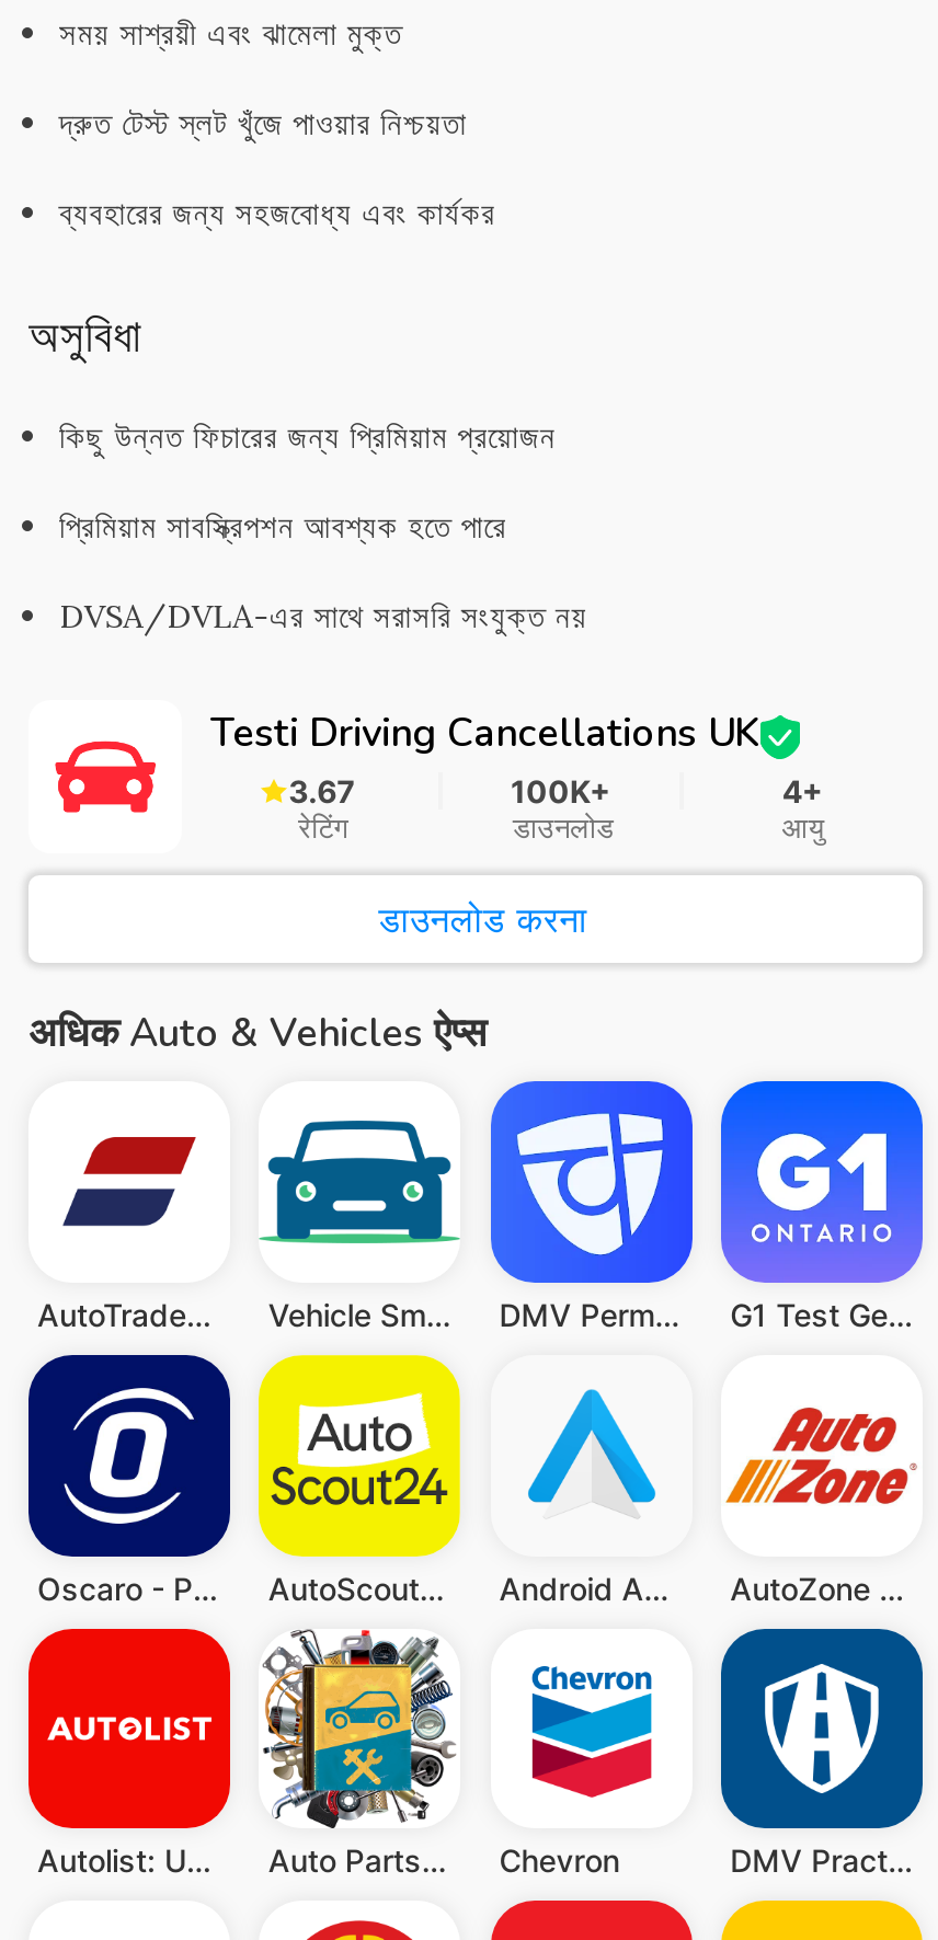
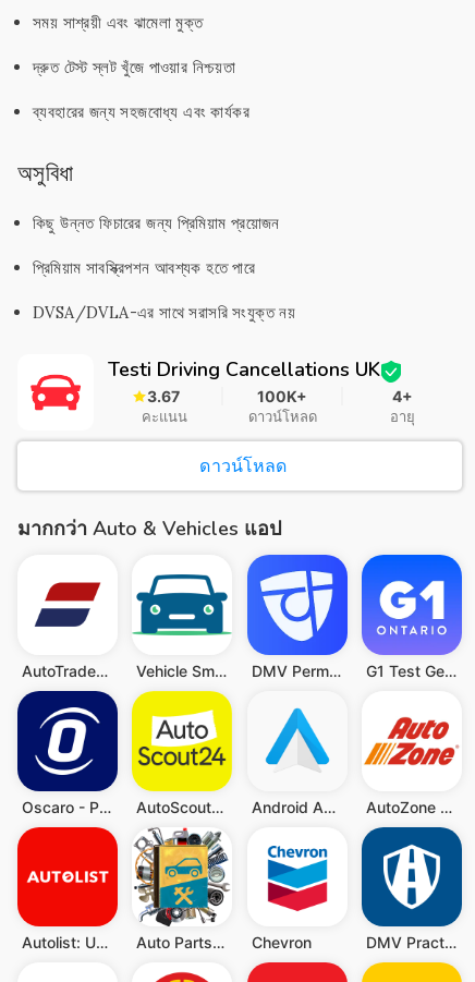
- रेटिंग
+ คะแนน

- डाउनलोड
+ ดาวน์โหลด

- आयु
+ อายุ

- डाउनलोड करना
+ ดาวน์โหลด

- अधिक Auto & Vehicles ऐप्स
+ มากกว่า Auto & Vehicles แอป
